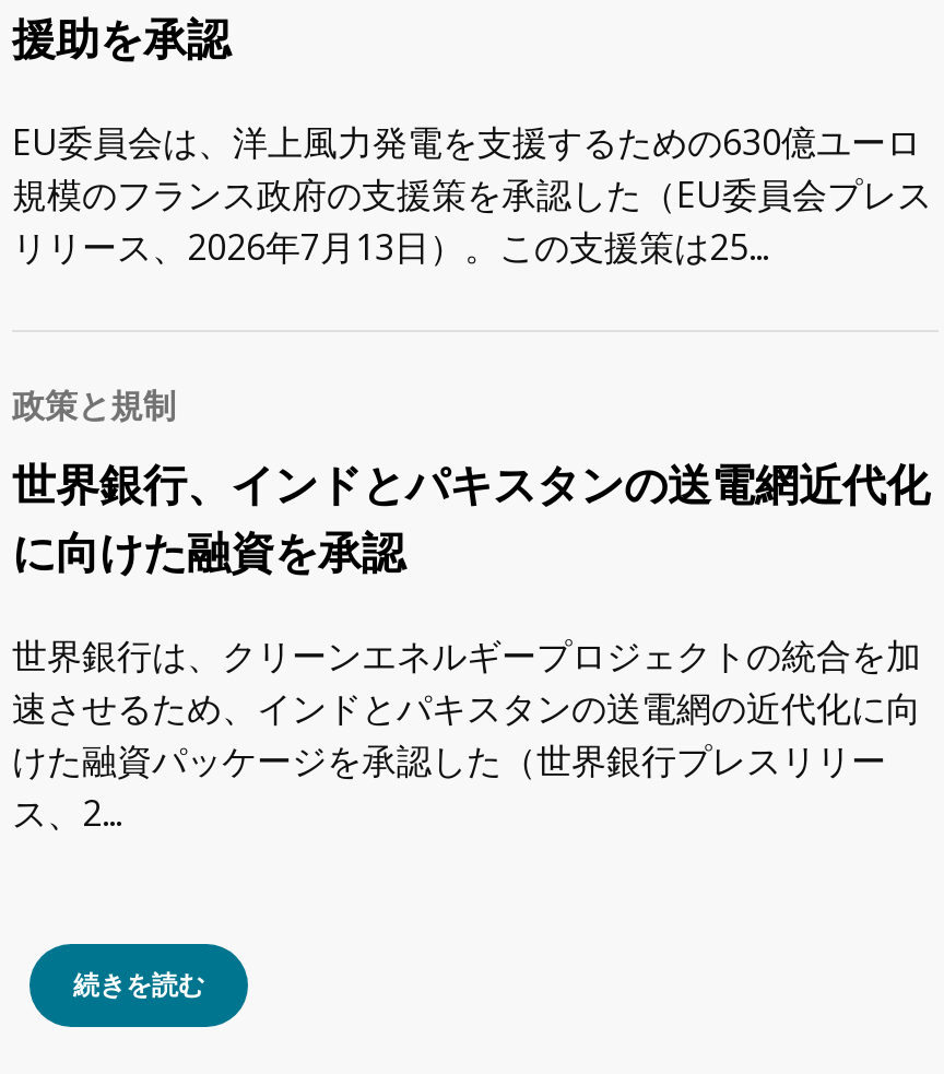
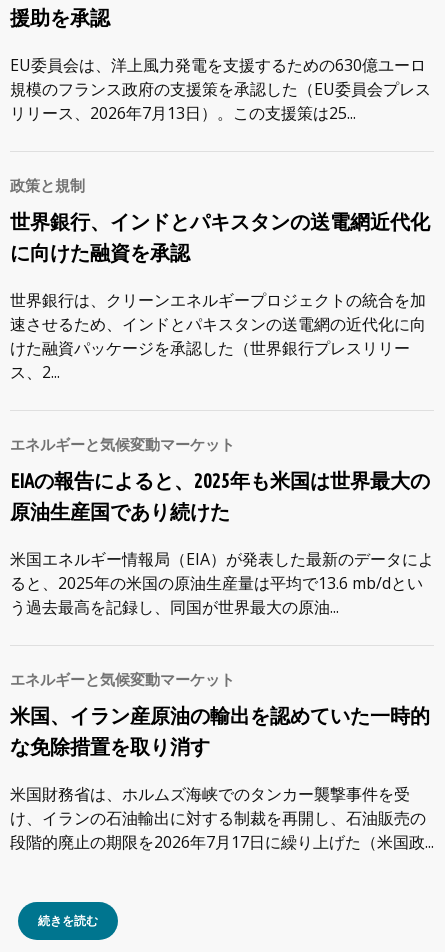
+ エネルギーと気候変動マーケット
+ EIAの報告によると、2025年も米国は世界最大の
+ 原油生産国であり続けた
+ 米国エネルギー情報局（EIA）が発表した最新のデータによ
+ ると、2025年の米国の原油生産量は平均で13.6 mb/dとい
+ う過去最高を記録し、同国が世界最大の原油...
+ エネルギーと気候変動マーケット
+ 米国、イラン産原油の輸出を認めていた一時的
+ な免除措置を取り消す
+ 米国財務省は、ホルムズ海峡でのタンカー襲撃事件を受
+ け、イランの石油輸出に対する制裁を再開し、石油販売の
+ 段階的廃止の期限を2026年7月17日に繰り上げた（米国政...
